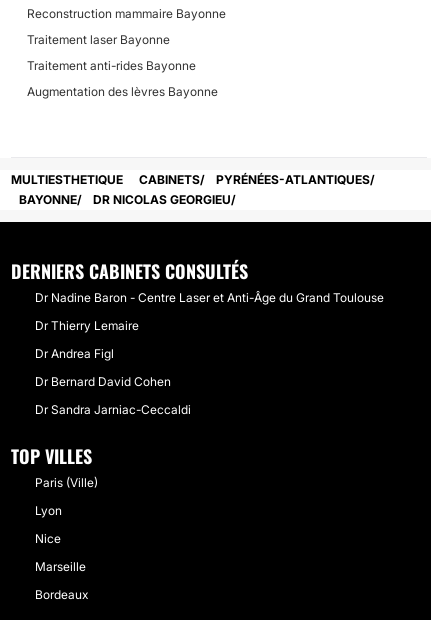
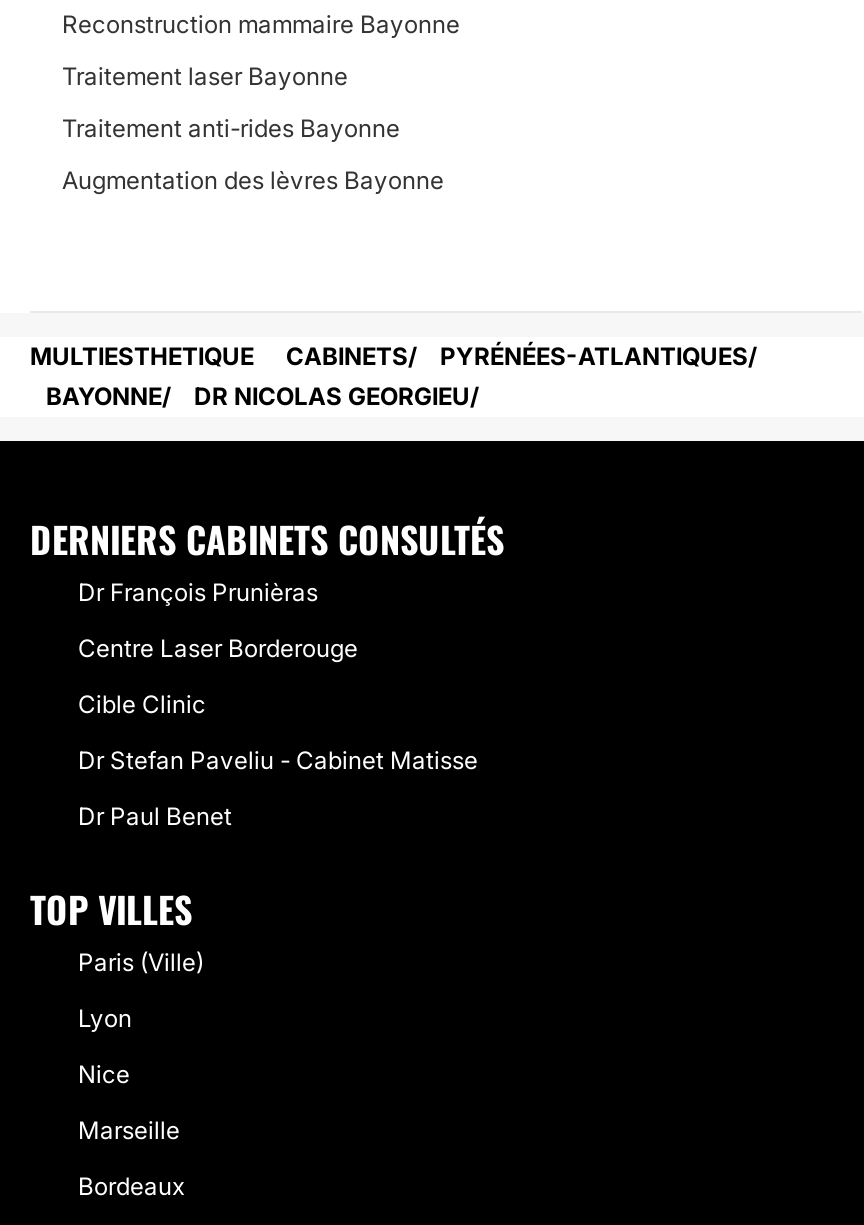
- Dr Nadine Baron - Centre Laser et Anti-Âge du Grand Toulouse
+ Dr François Prunièras

- Dr Thierry Lemaire
+ Centre Laser Borderouge

- Dr Andrea Figl
+ Cible Clinic

- Dr Bernard David Cohen
+ Dr Stefan Paveliu - Cabinet Matisse

- Dr Sandra Jarniac-Ceccaldi
+ Dr Paul Benet
